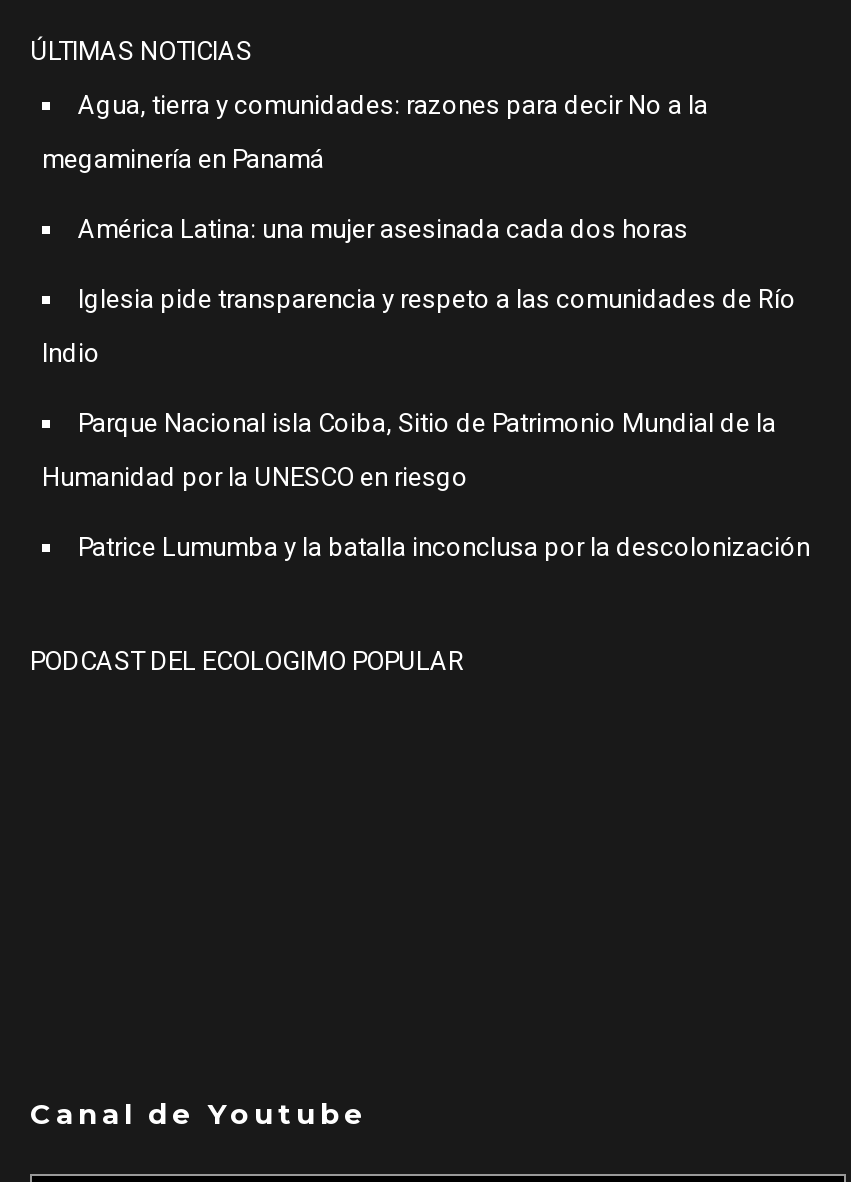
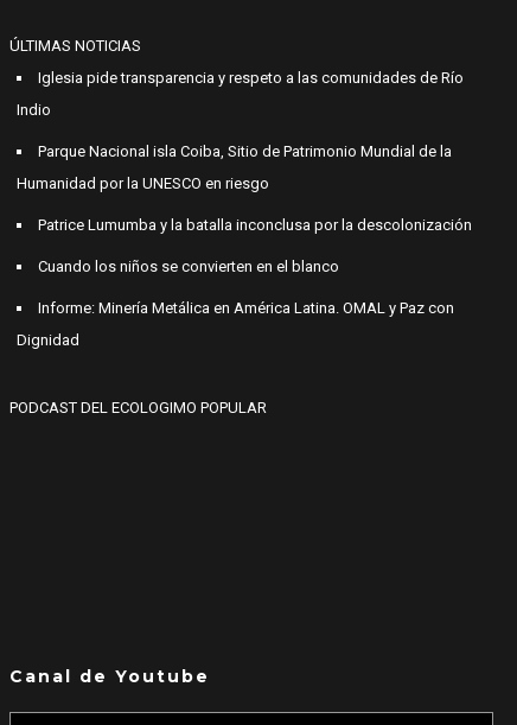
- Agua, tierra y comunidades: razones para decir No a la
- megaminería en Panamá
- América Latina: una mujer asesinada cada dos horas

moved up: Iglesia pide transparencia y respeto a las comunidades de Río | Indio | Parque Nacional isla Coiba, Sitio de Patrimonio Mundial de la | Humanidad por la UNESCO en riesgo | Patrice Lumumba y la batalla inconclusa por la descolonización

+ Cuando los niños se convierten en el blanco
+ Informe: Minería Metálica en América Latina. OMAL y Paz con
+ Dignidad
